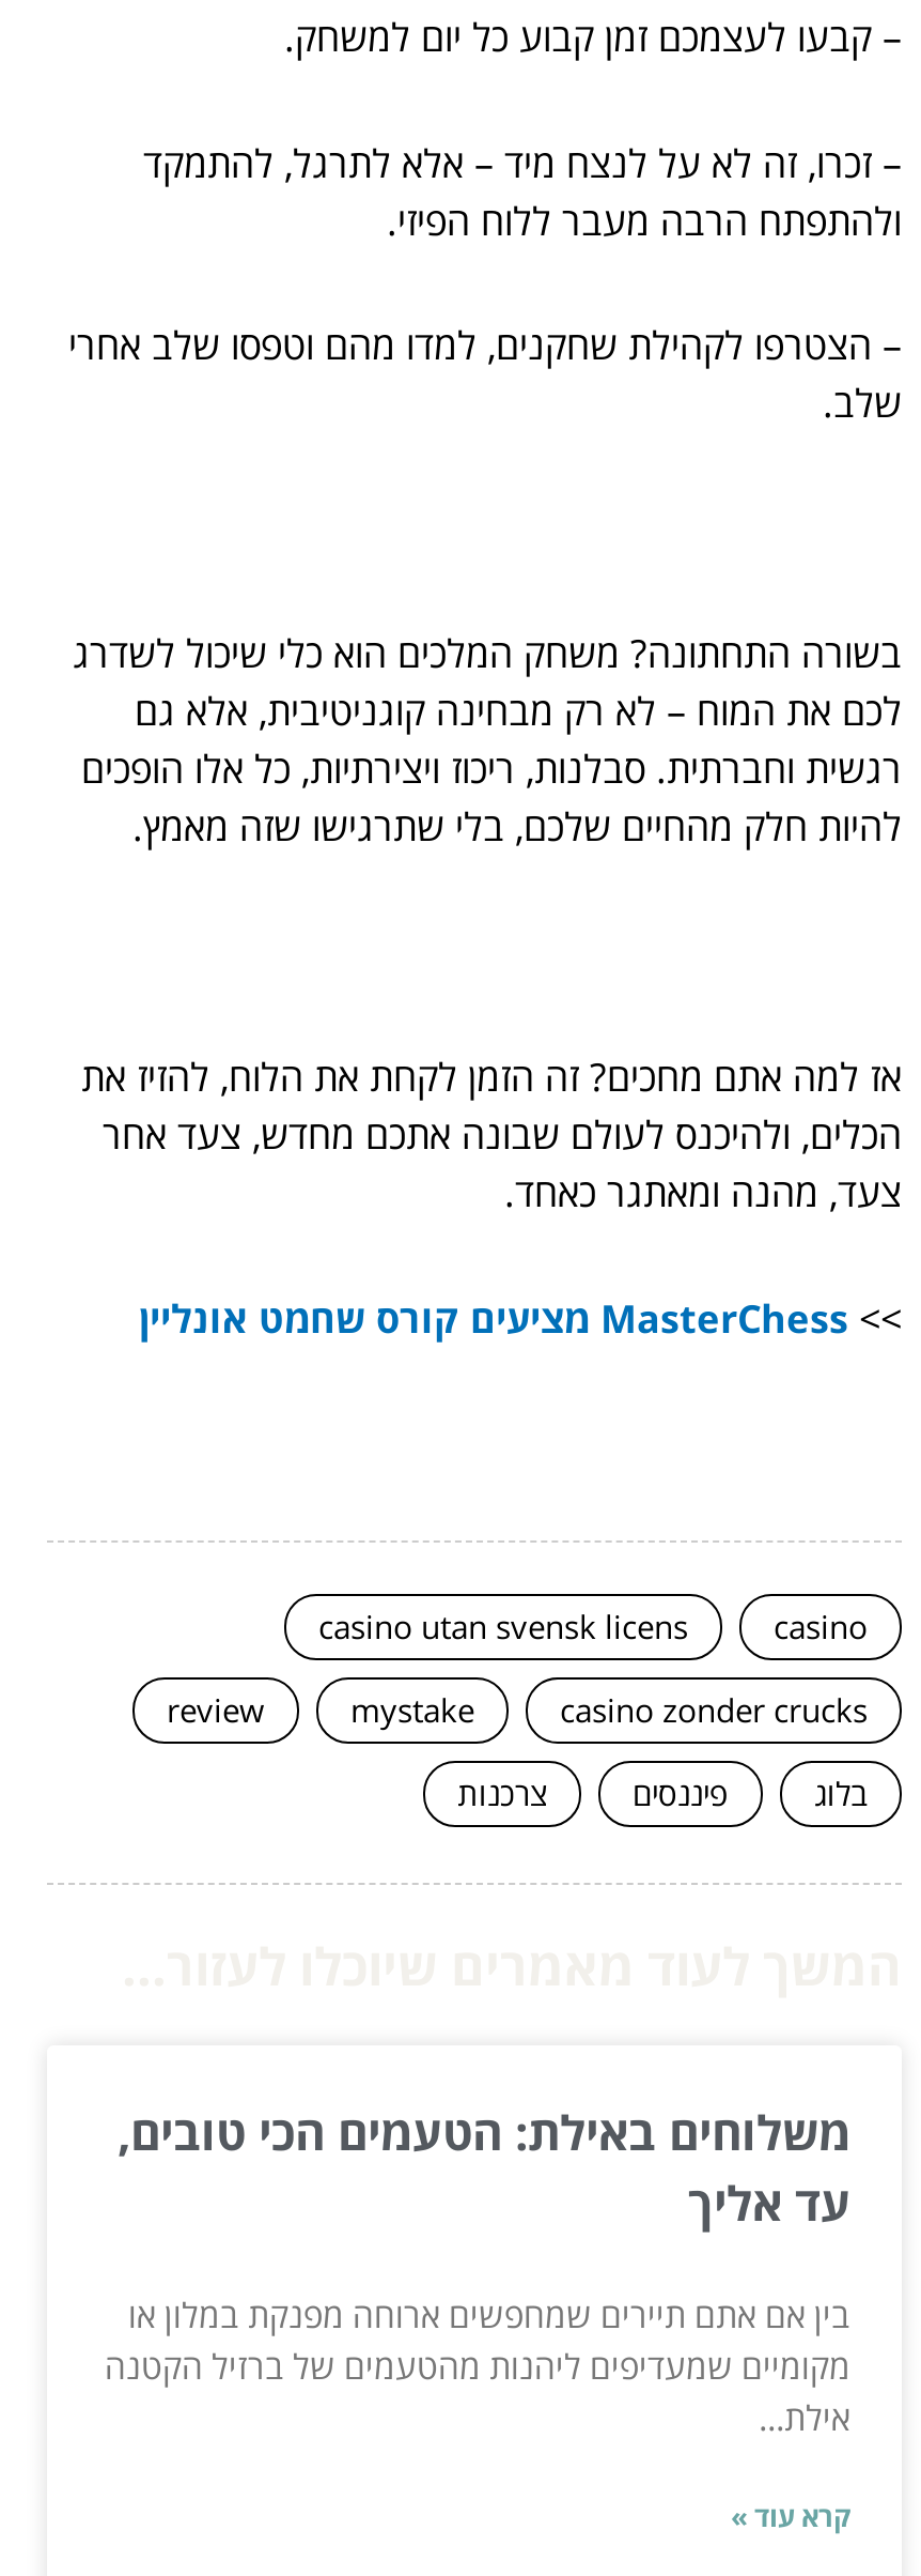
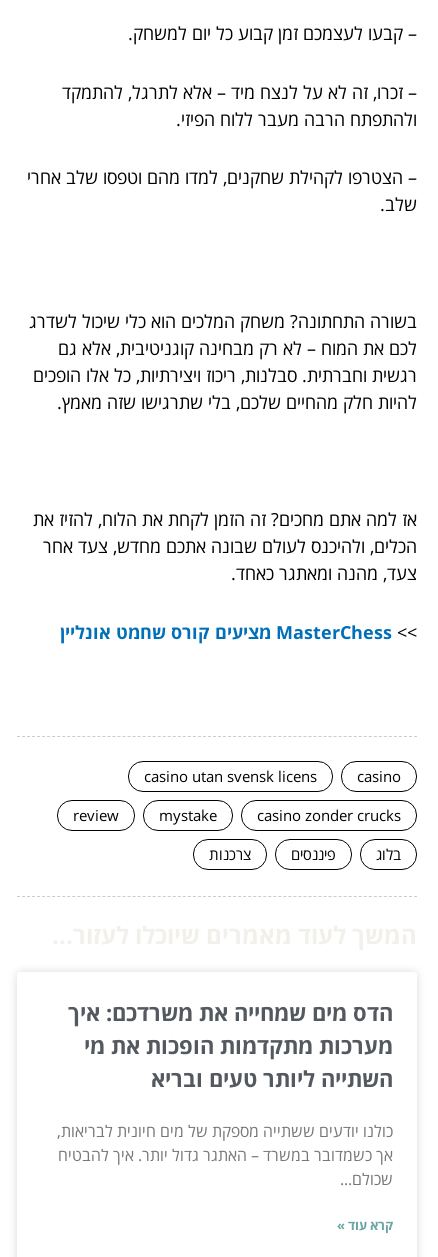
- משלוחים באילת: הטעמים הכי טובים,
- עד אליך
+ הדס מים שמחייה את משרדכם: איך
+ מערכות מתקדמות הופכות את מי
+ השתייה ליותר טעים ובריא

- בין אם אתם תיירים שמחפשים ארוחה מפנקת במלון או
- מקומיים שמעדיפים ליהנות מהטעמים של ברזיל הקטנה
- אילת...
+ כולנו יודעים ששתייה מספקת של מים חיונית לבריאות,
+ אך כשמדובר במשרד – האתגר גדול יותר. איך להבטיח
+ שכולם...
